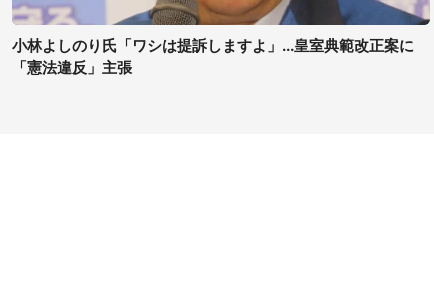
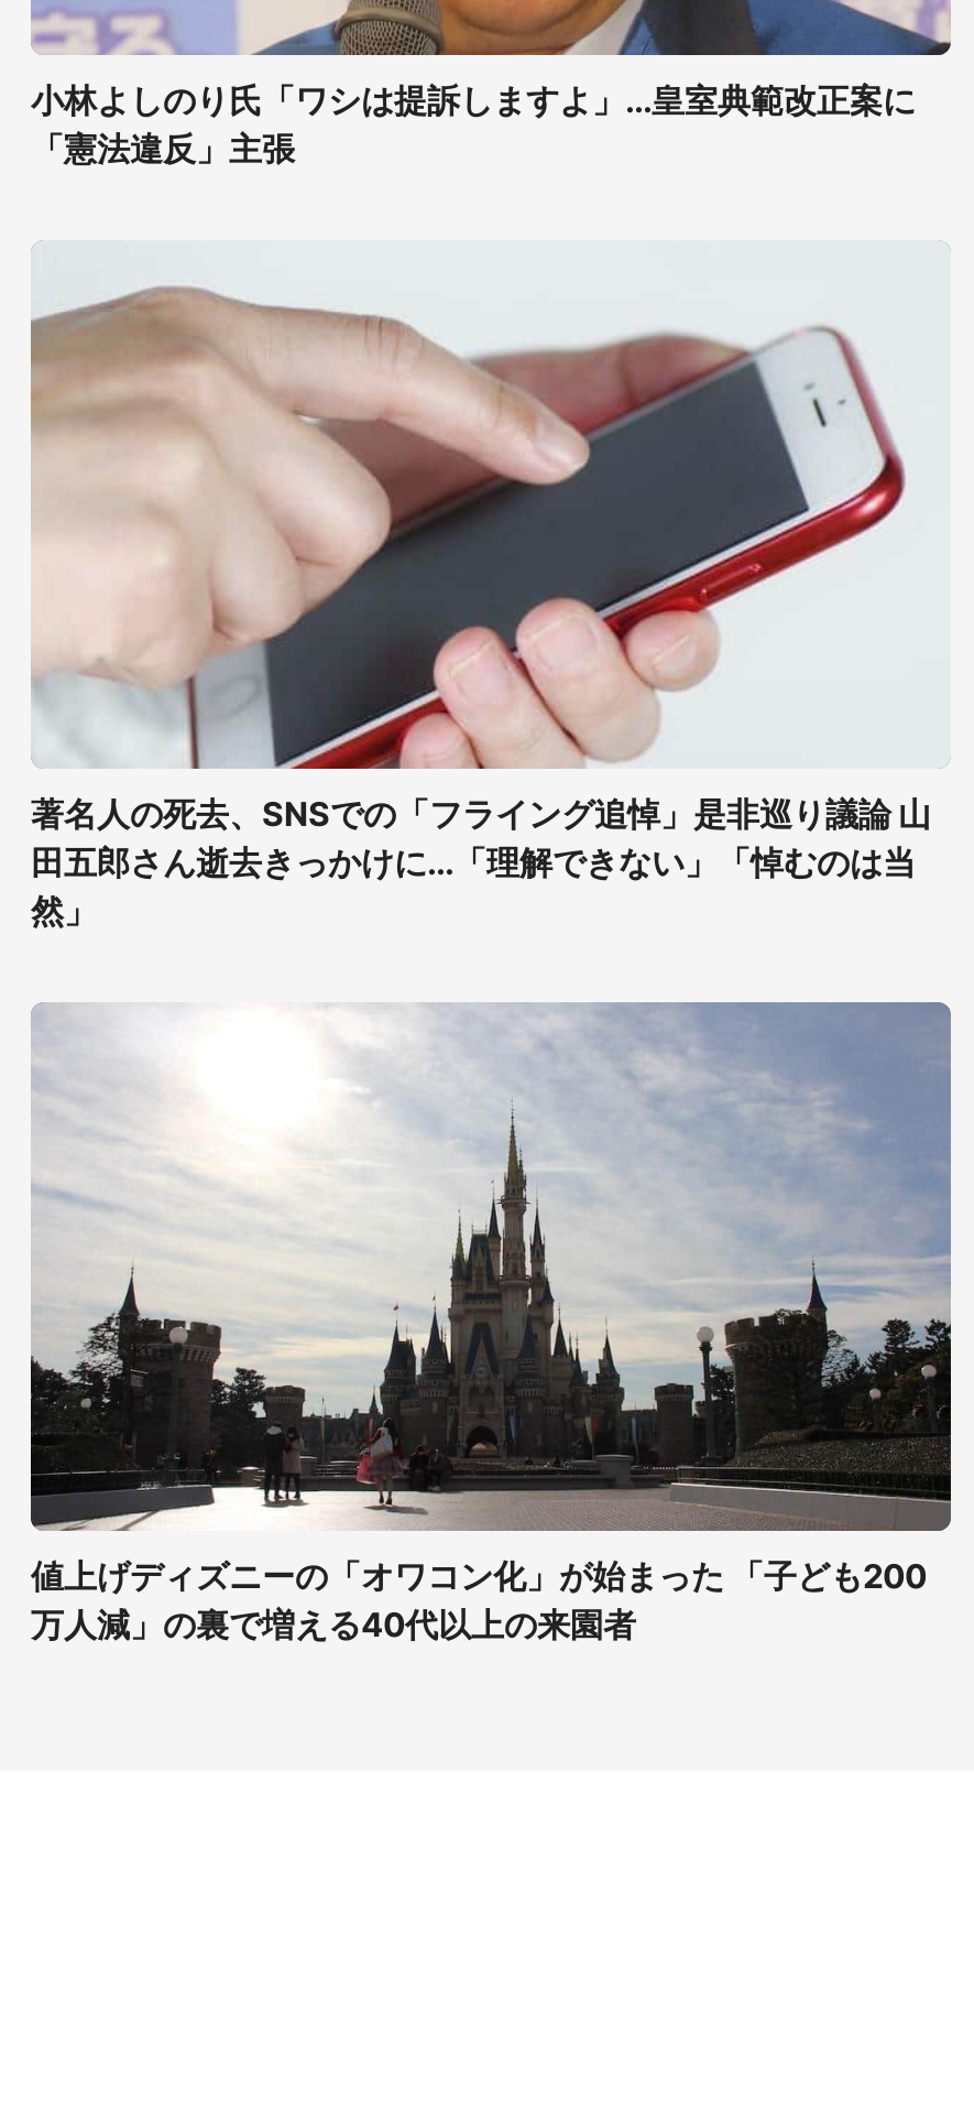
+ [image]
+ 値上げディズニーの「オワコン化」が始まった 「子ども200
+ 万人減」の裏で増える40代以上の来園者

+ [image]
+ 著名人の死去、SNSでの「フライング追悼」是非巡り議論 山
+ 田五郎さん逝去きっかけに...「理解できない」「悼むのは当
+ 然」
